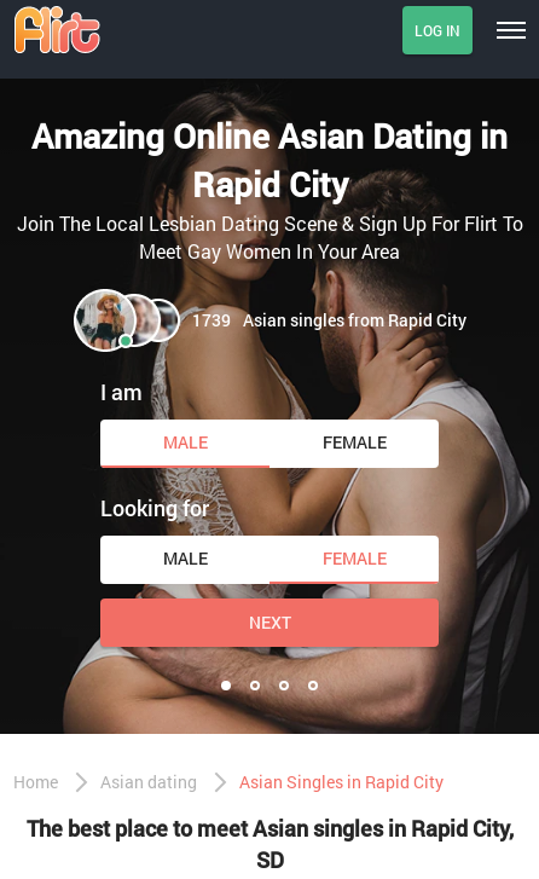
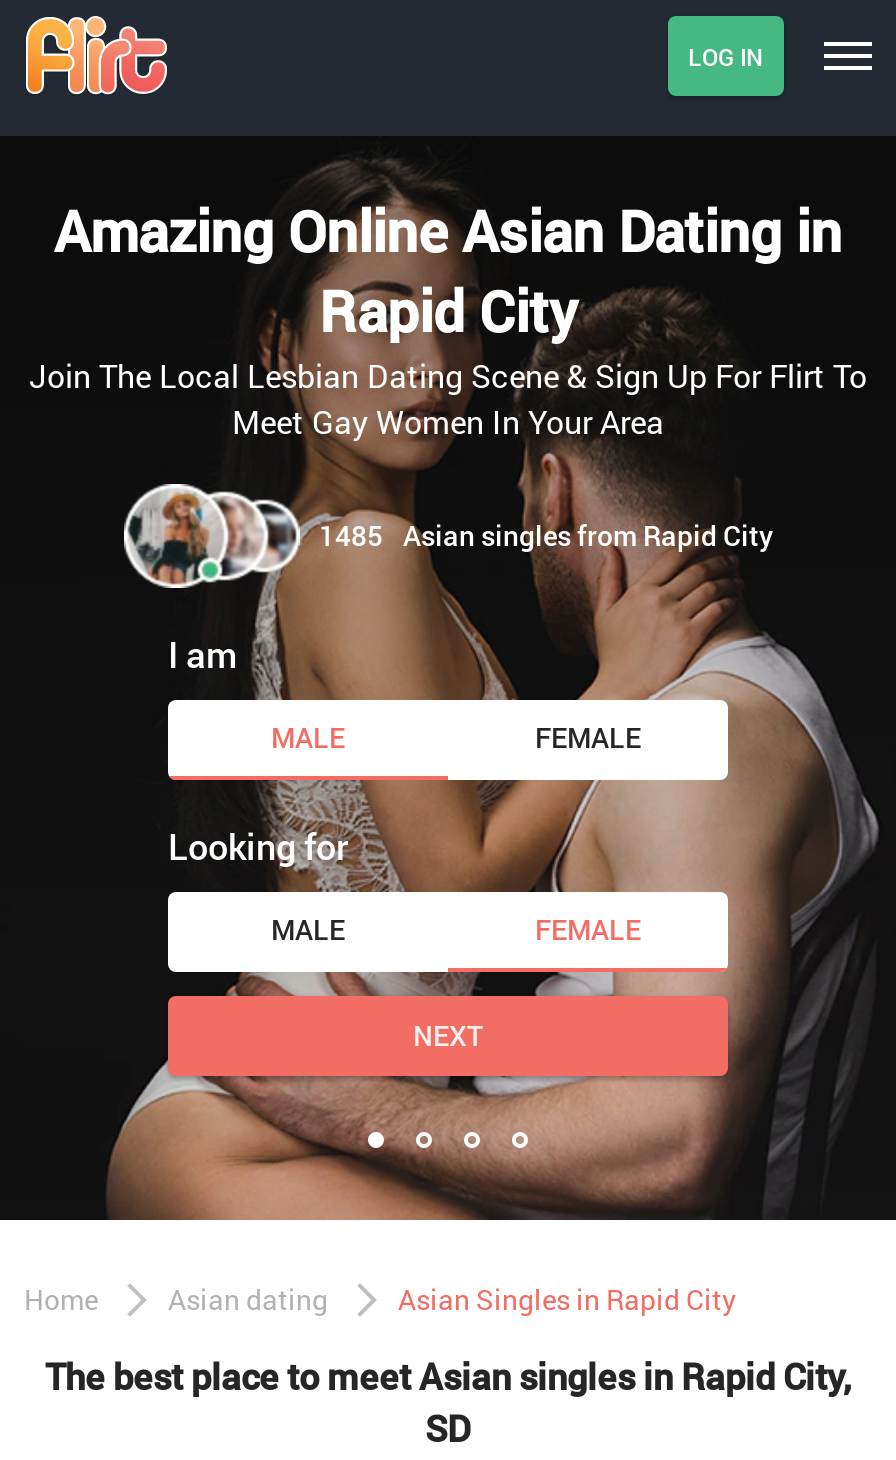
- 1739 Asian singles from Rapid City
+ 1485 Asian singles from Rapid City
